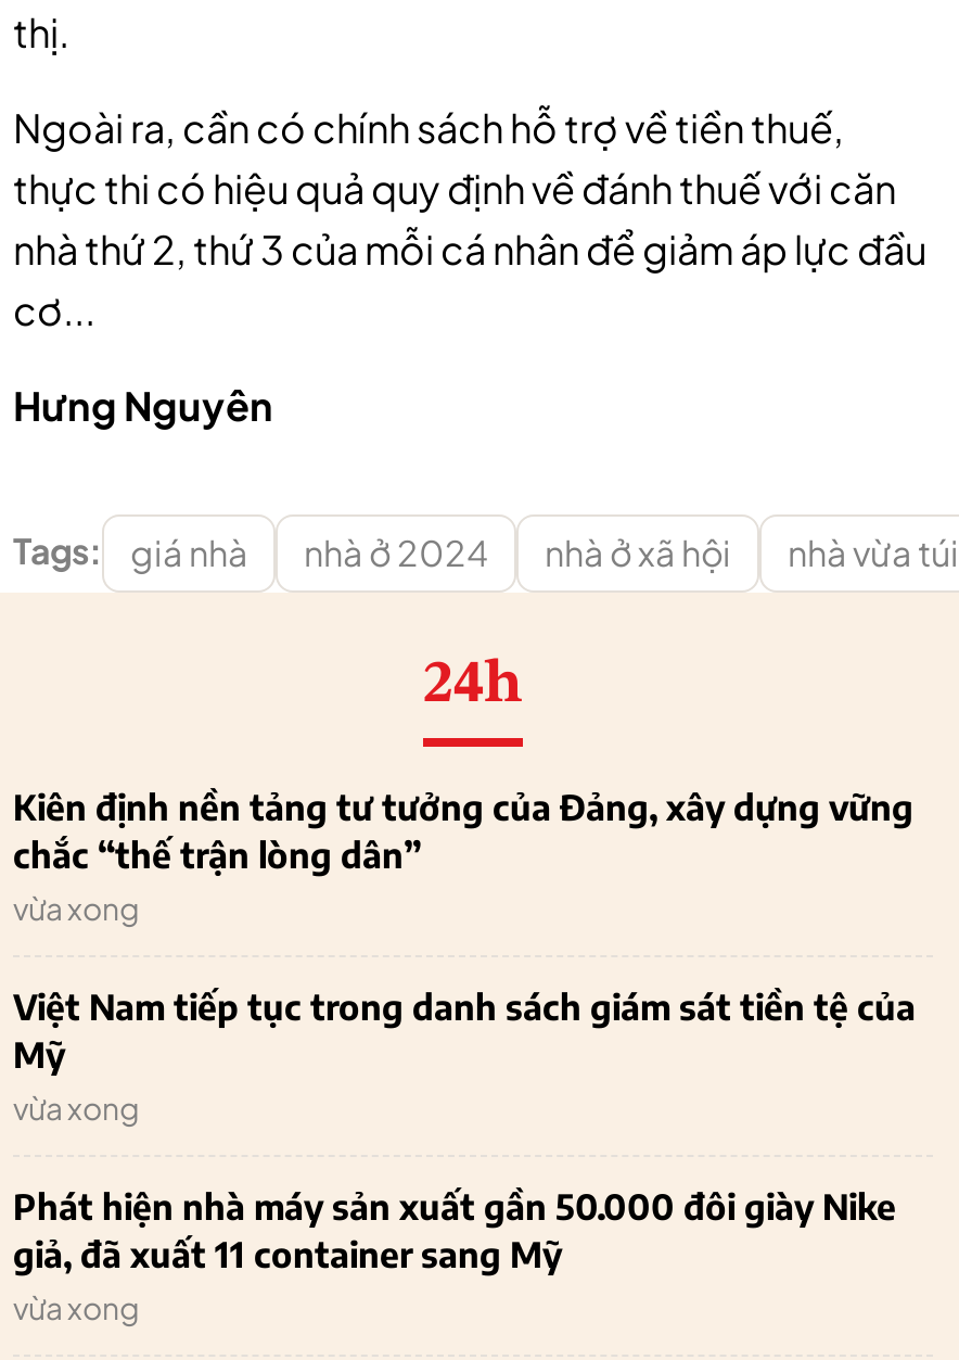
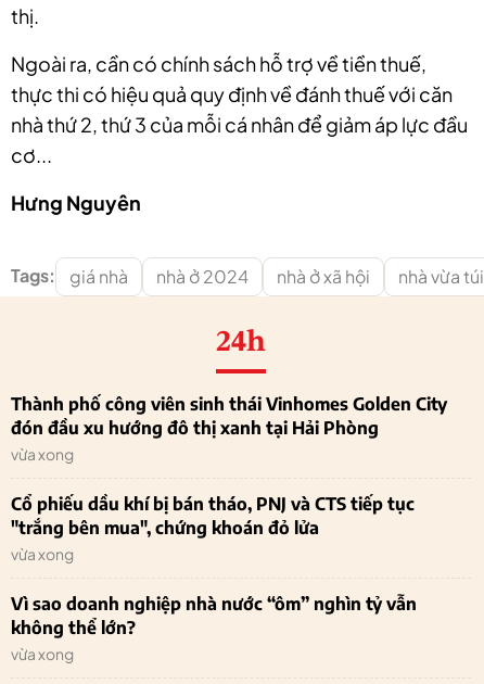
- Kiên định nền tảng tư tưởng của Đảng, xây dựng vững
- chắc “thế trận lòng dân”
+ Thành phố công viên sinh thái Vinhomes Golden City
+ đón đầu xu hướng đô thị xanh tại Hải Phòng

- Việt Nam tiếp tục trong danh sách giám sát tiền tệ của
- Mỹ
+ Cổ phiếu dầu khí bị bán tháo, PNJ và CTS tiếp tục
+ "trắng bên mua", chứng khoán đỏ lửa

- Phát hiện nhà máy sản xuất gần 50.000 đôi giày Nike
- giả, đã xuất 11 container sang Mỹ
+ Vì sao doanh nghiệp nhà nước “ôm” nghìn tỷ vẫn
+ không thể lớn?
